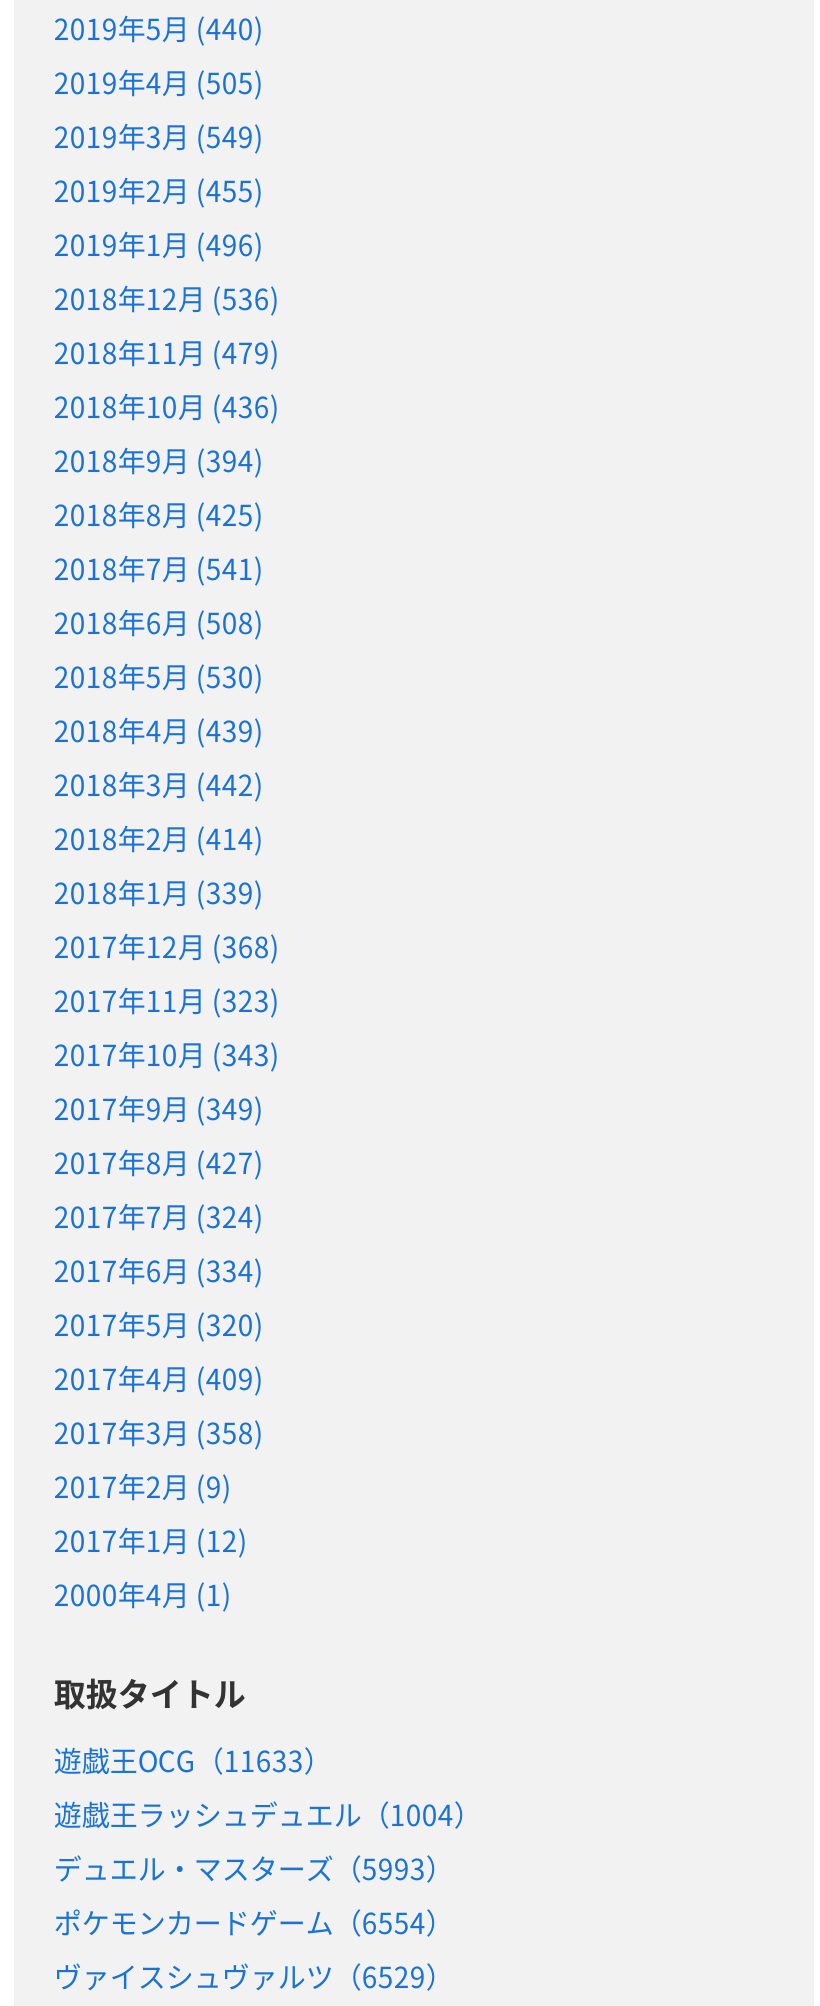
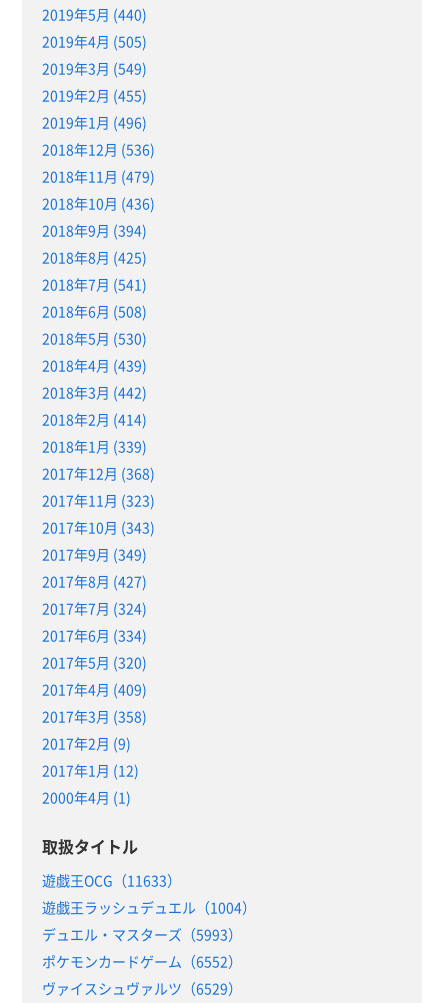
- ポケモンカードゲーム（6554）
+ ポケモンカードゲーム（6552）
